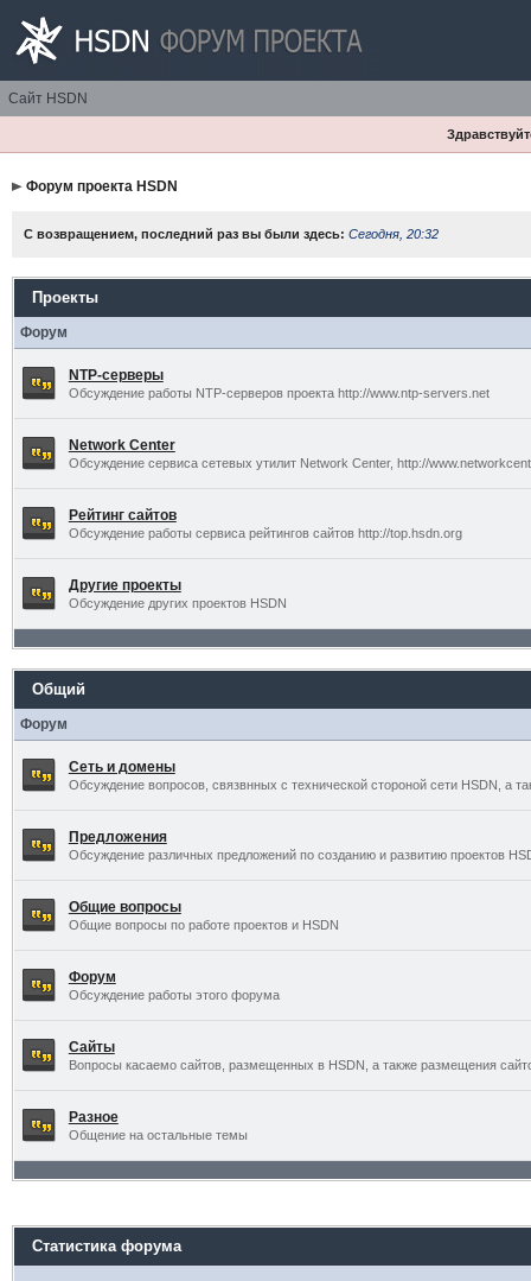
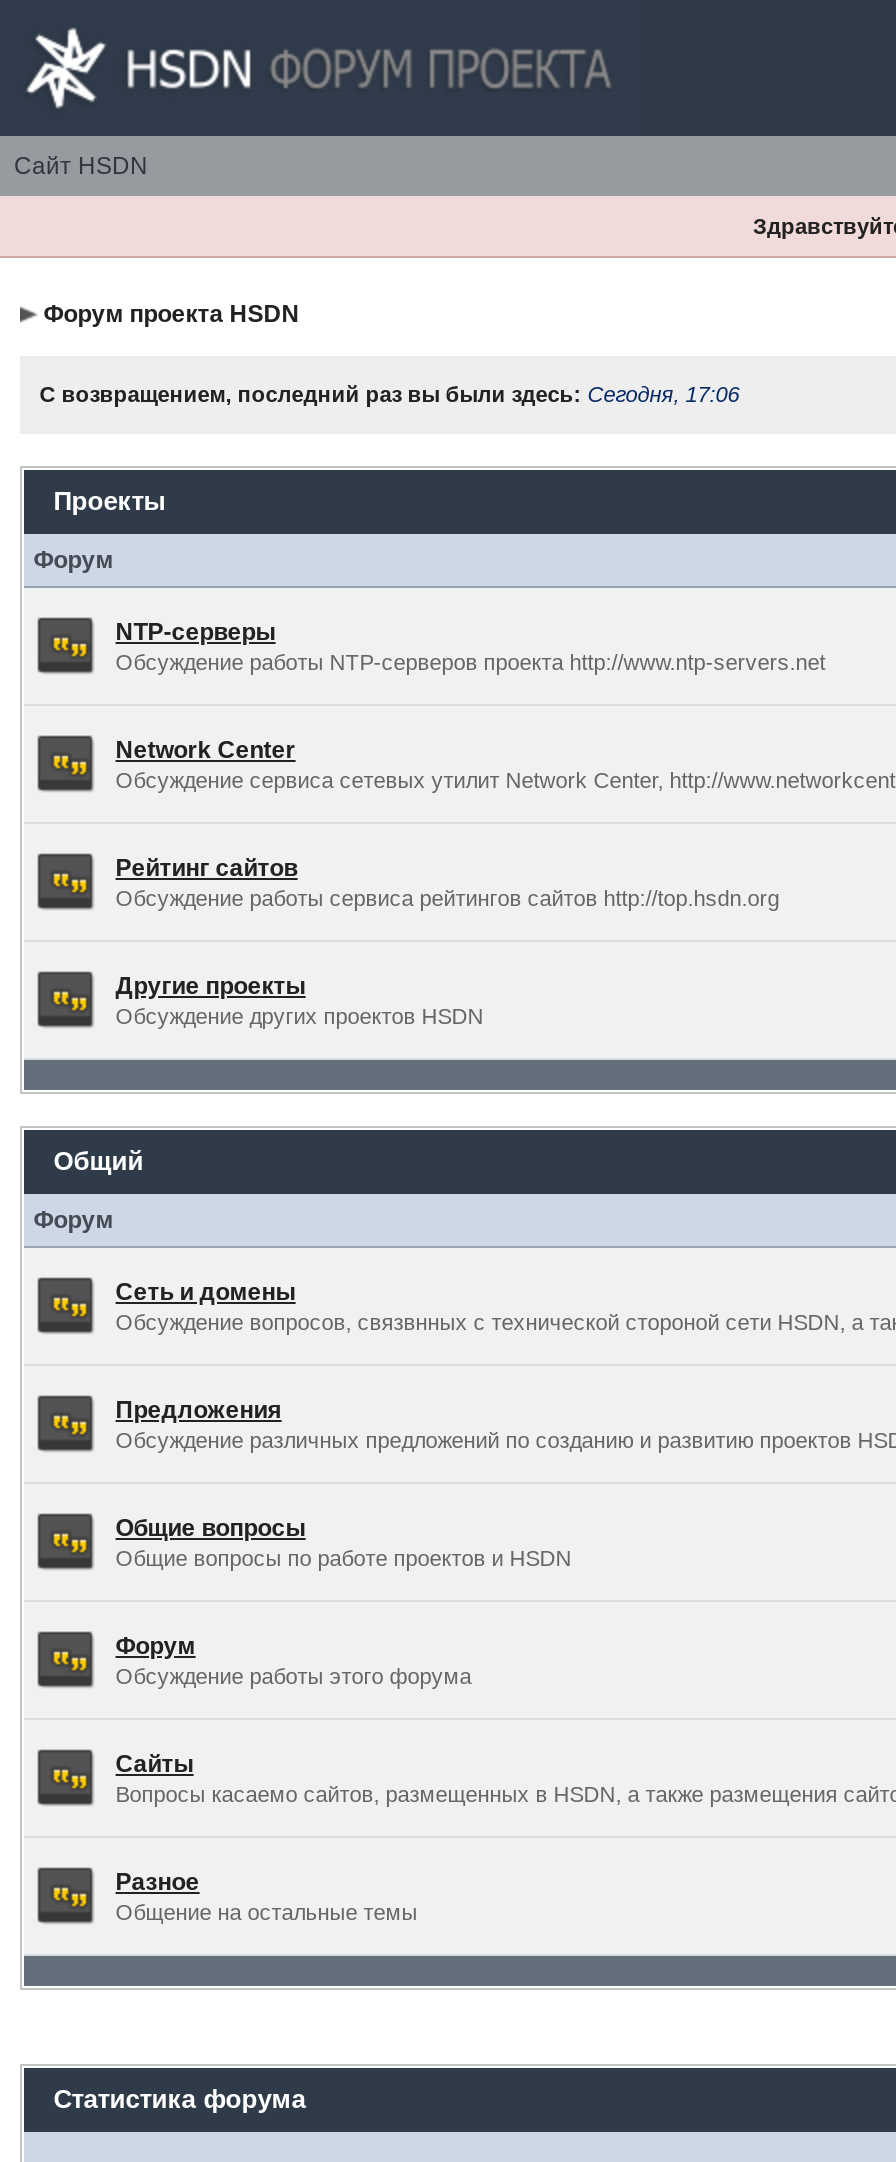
- С возвращением, последний раз вы были здесь: Сегодня, 20:32
+ С возвращением, последний раз вы были здесь: Сегодня, 17:06
